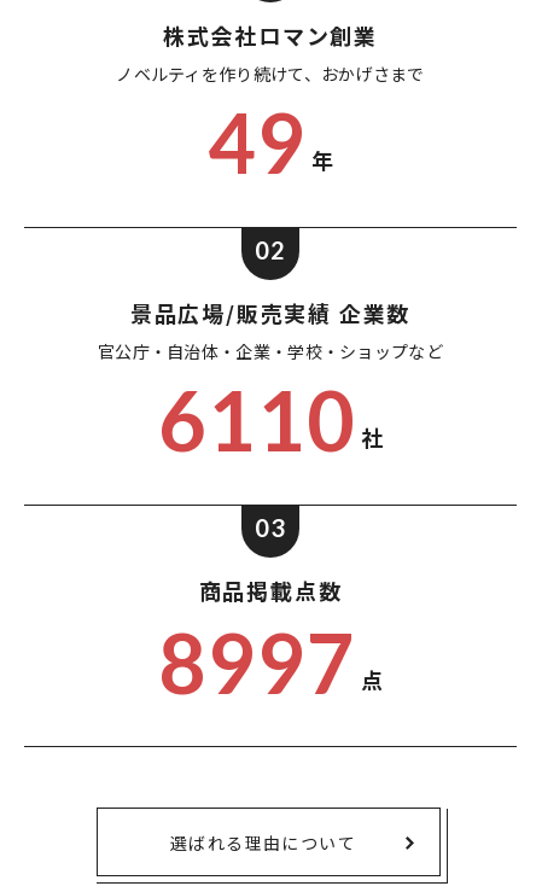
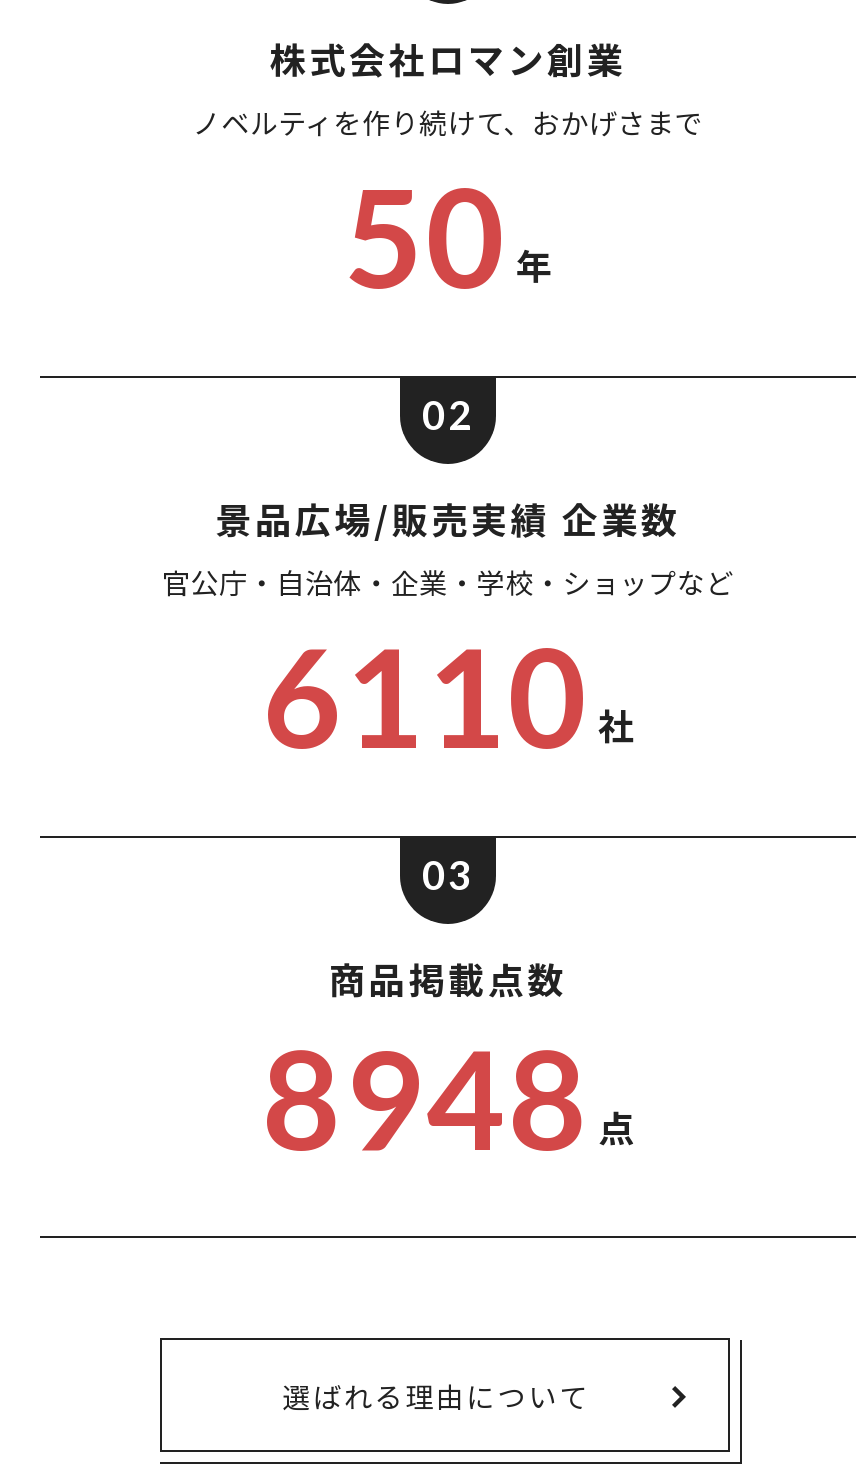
- 49 年
+ 50 年

- 8997 点
+ 8948 点
